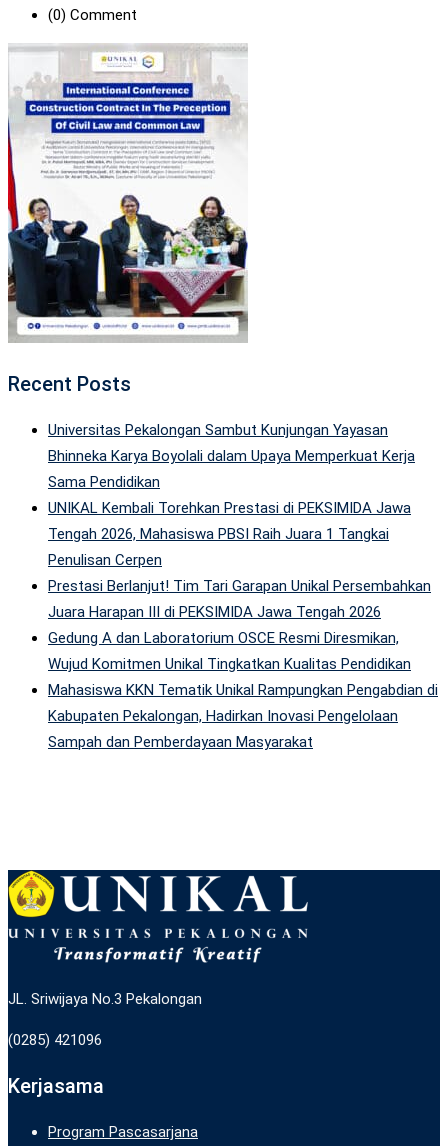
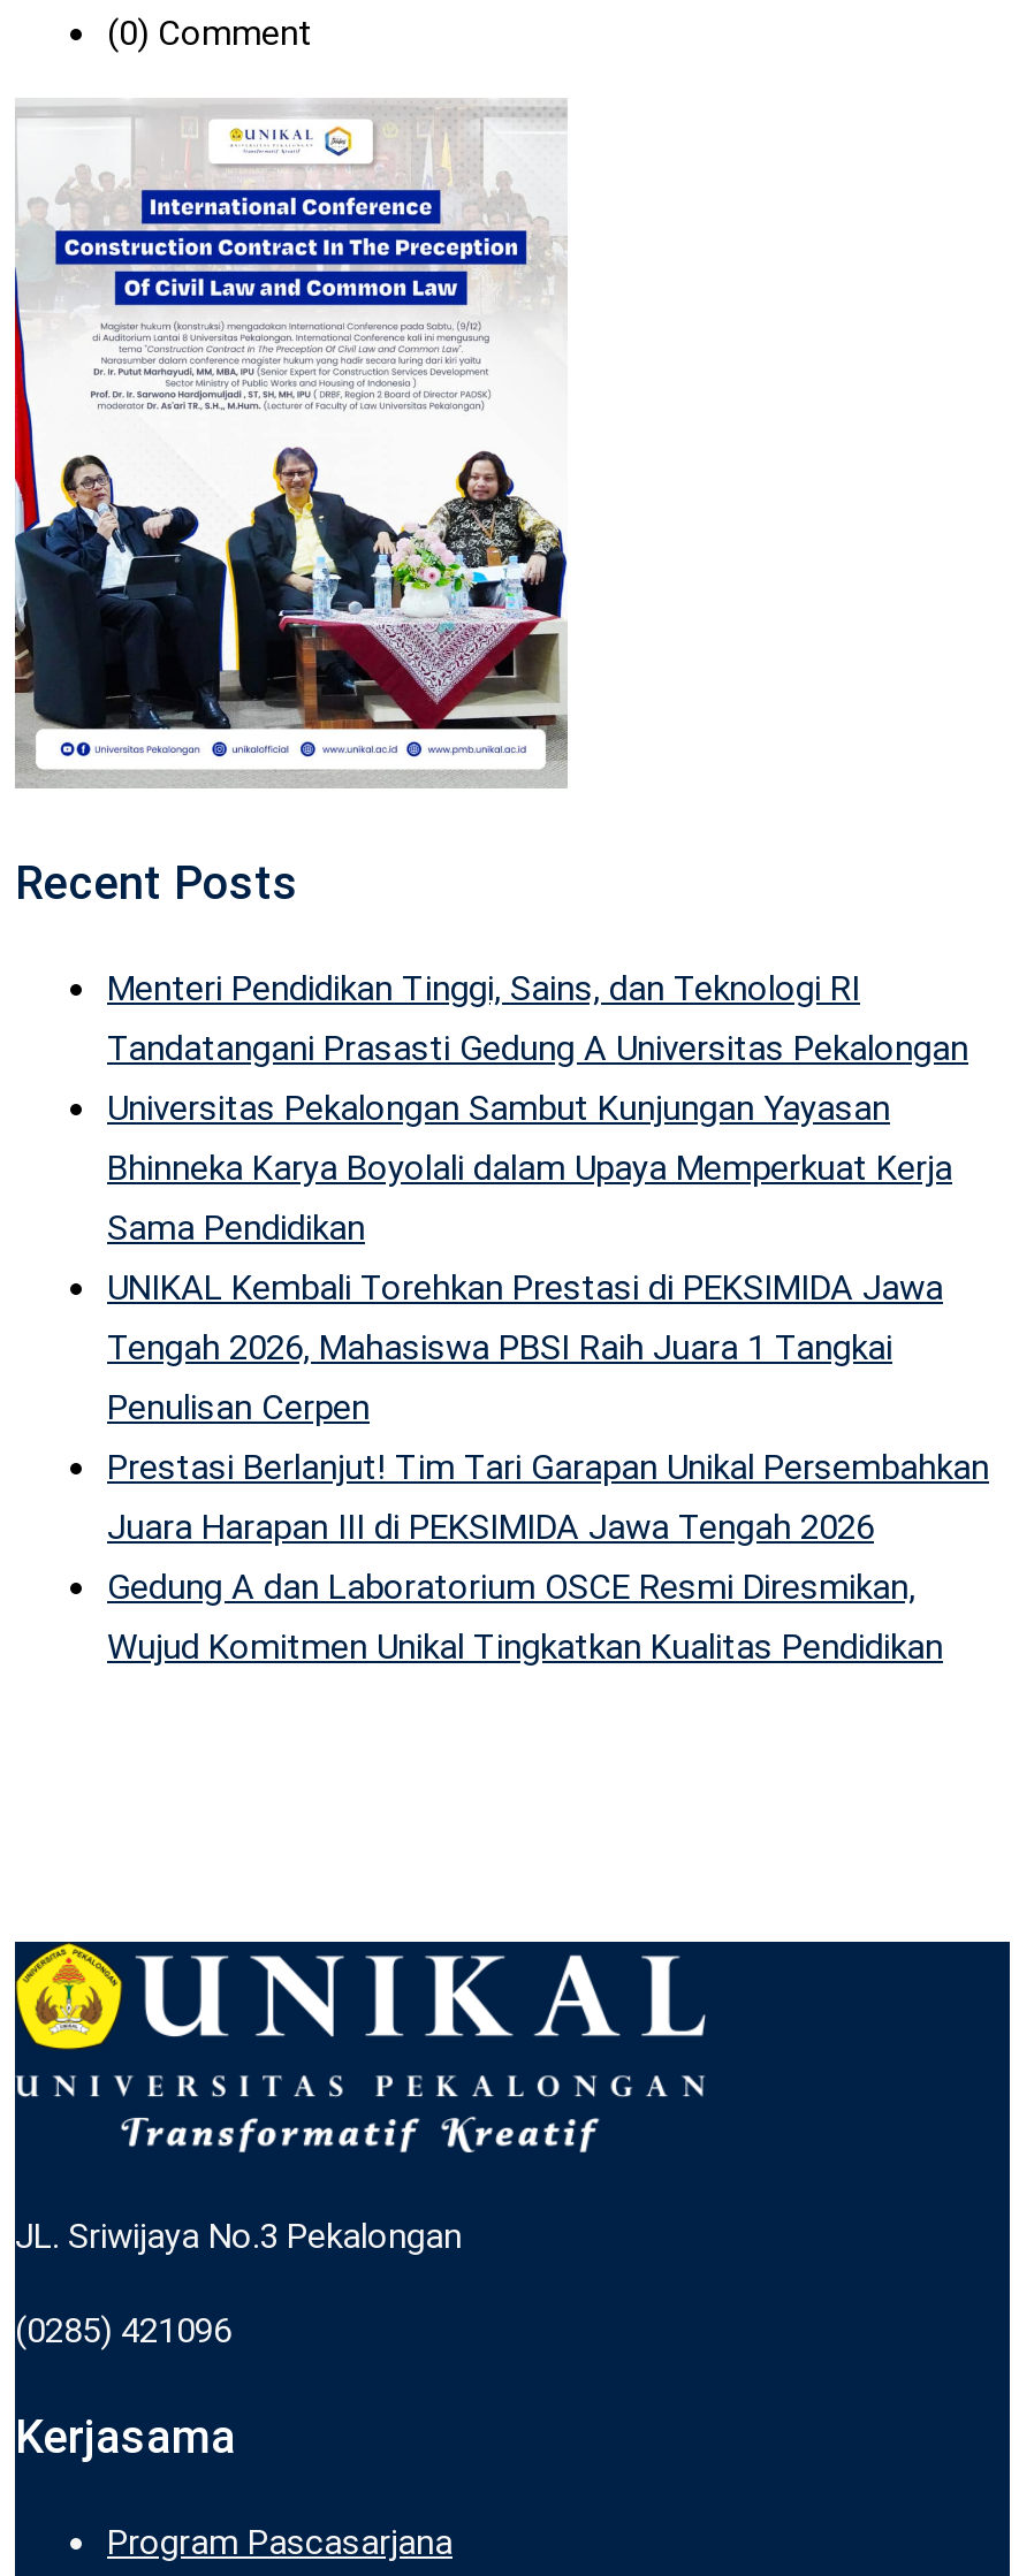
+ Menteri Pendidikan Tinggi, Sains, dan Teknologi RI
+ Tandatangani Prasasti Gedung A Universitas Pekalongan

moved down: Universitas Pekalongan Sambut Kunjungan Yayasan | Bhinneka Karya Boyolali dalam Upaya Memperkuat Kerja | Sama Pendidikan | ... | Gedung A dan Laboratorium OSCE Resmi Diresmikan, | Wujud Komitmen Unikal Tingkatkan Kualitas Pendidikan

- Mahasiswa KKN Tematik Unikal Rampungkan Pengabdian di
- Kabupaten Pekalongan, Hadirkan Inovasi Pengelolaan
- Sampah dan Pemberdayaan Masyarakat
